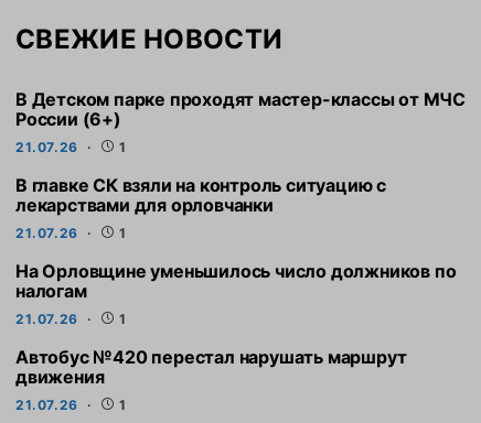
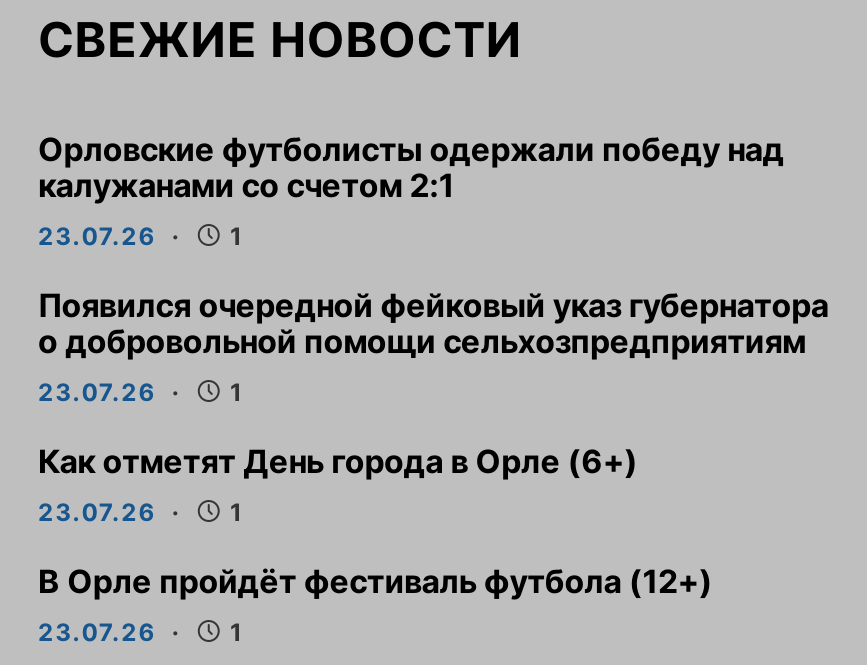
- В Детском парке проходят мастер-классы от МЧС
- России (6+)
- 21.07.26
+ Орловские футболисты одержали победу над
+ калужанами со счетом 2:1
+ 23.07.26

- В главке СК взяли на контроль ситуацию с
- лекарствами для орловчанки
- 21.07.26
+ Появился очередной фейковый указ губернатора
+ о добровольной помощи сельхозпредприятиям
+ 23.07.26

- На Орловщине уменьшилось число должников по
- налогам
- 21.07.26
+ Как отметят День города в Орле (6+)
+ 23.07.26

- Автобус №420 перестал нарушать маршрут
- движения
- 21.07.26
+ В Орле пройдёт фестиваль футбола (12+)
+ 23.07.26
